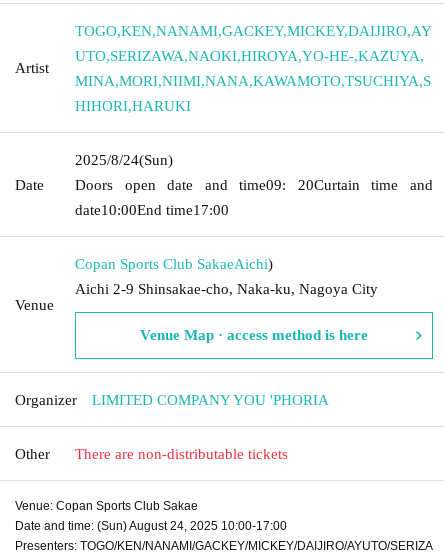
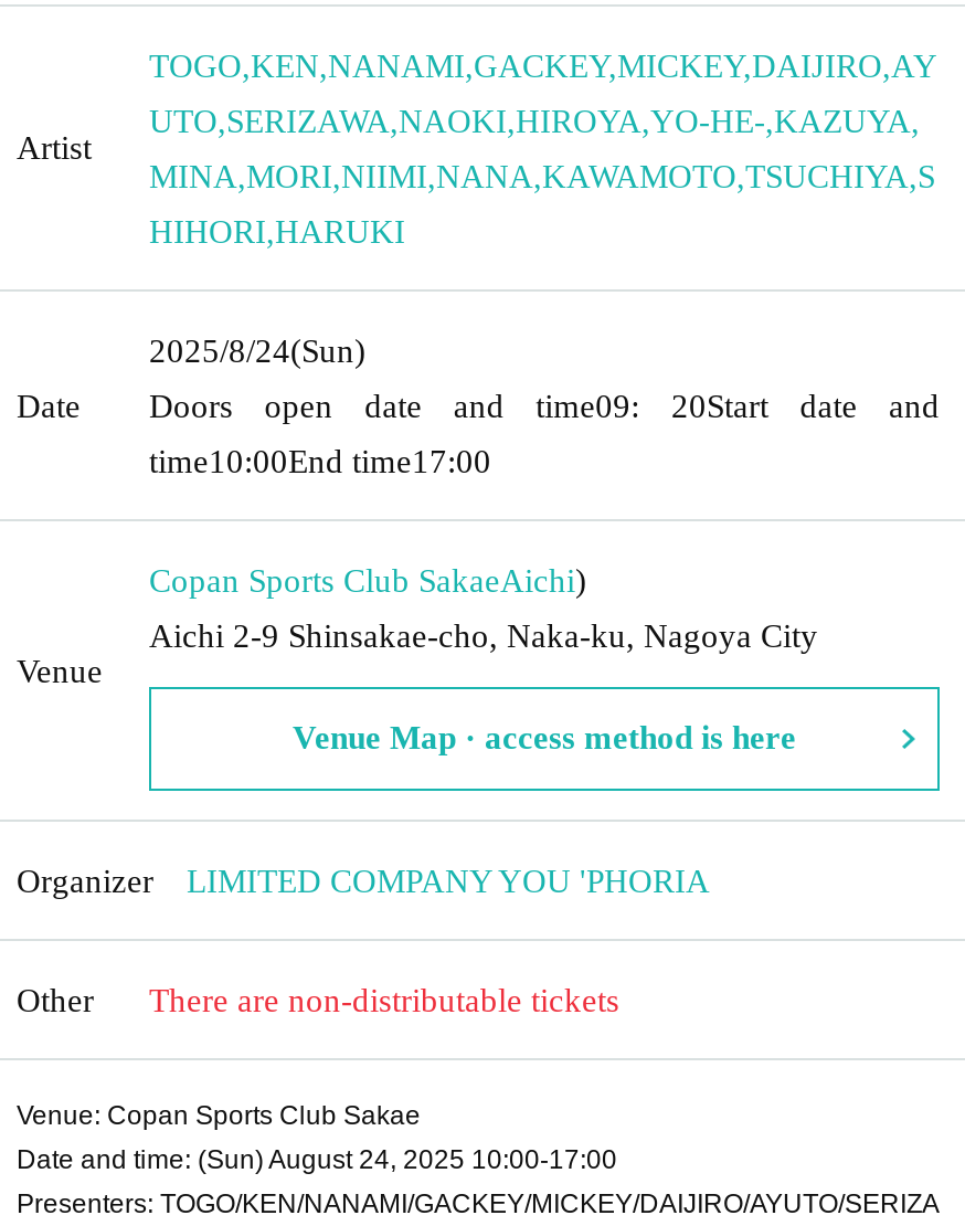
- Doors open date and time09: 20Curtain time and
+ Doors open date and time09: 20Start date and

- date10:00End time17:00
+ time10:00End time17:00
